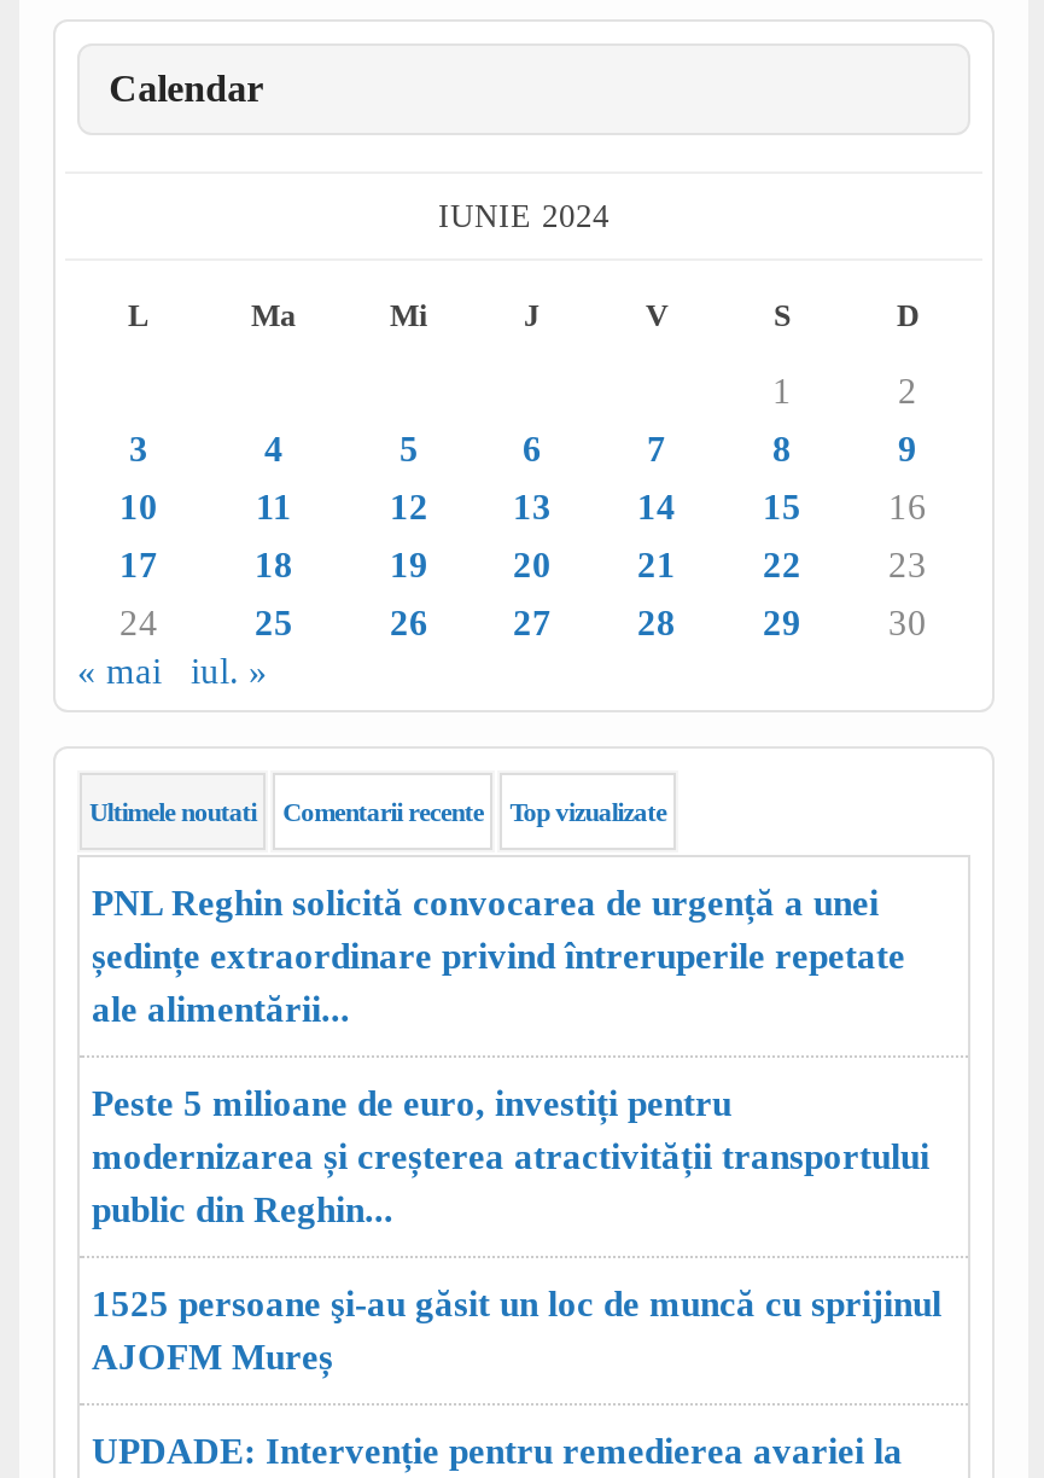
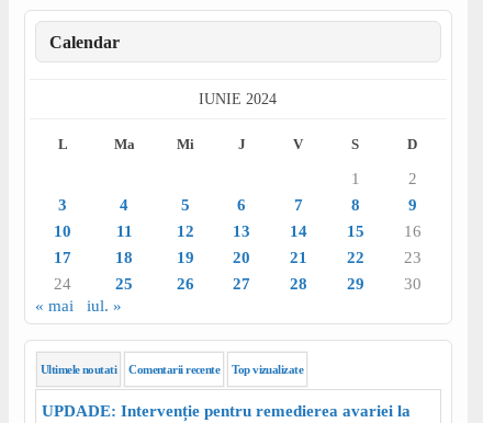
- PNL Reghin solicită convocarea de urgență a unei
- ședințe extraordinare privind întreruperile repetate
- ale alimentării...
- Peste 5 milioane de euro, investiți pentru
- modernizarea și creșterea atractivității transportului
- public din Reghin...
- 1525 persoane şi-au găsit un loc de muncă cu sprijinul
- AJOFM Mureș
